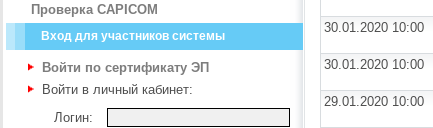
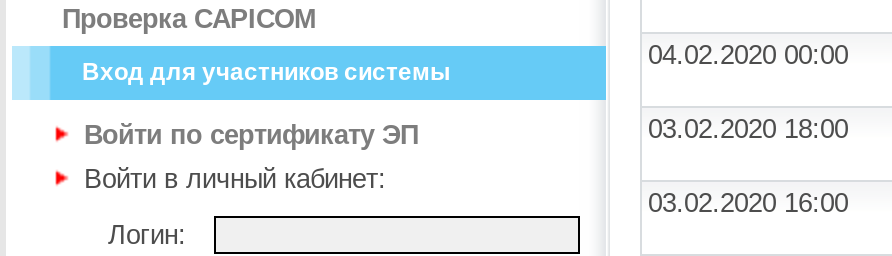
- 30.01.2020 10:00
+ 04.02.2020 00:00

- 30.01.2020 10:00
+ 03.02.2020 18:00

- 29.01.2020 10:00
+ 03.02.2020 16:00
